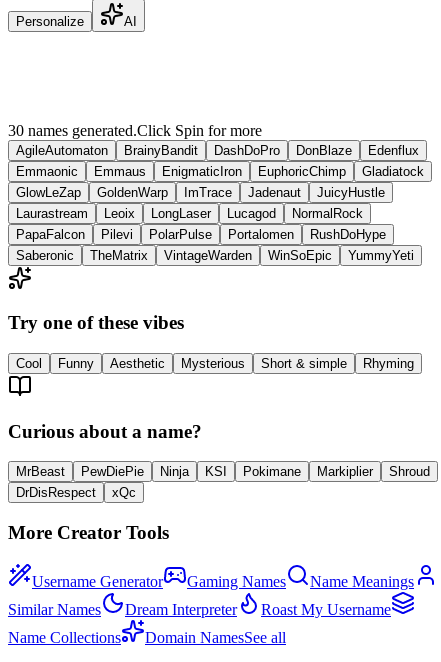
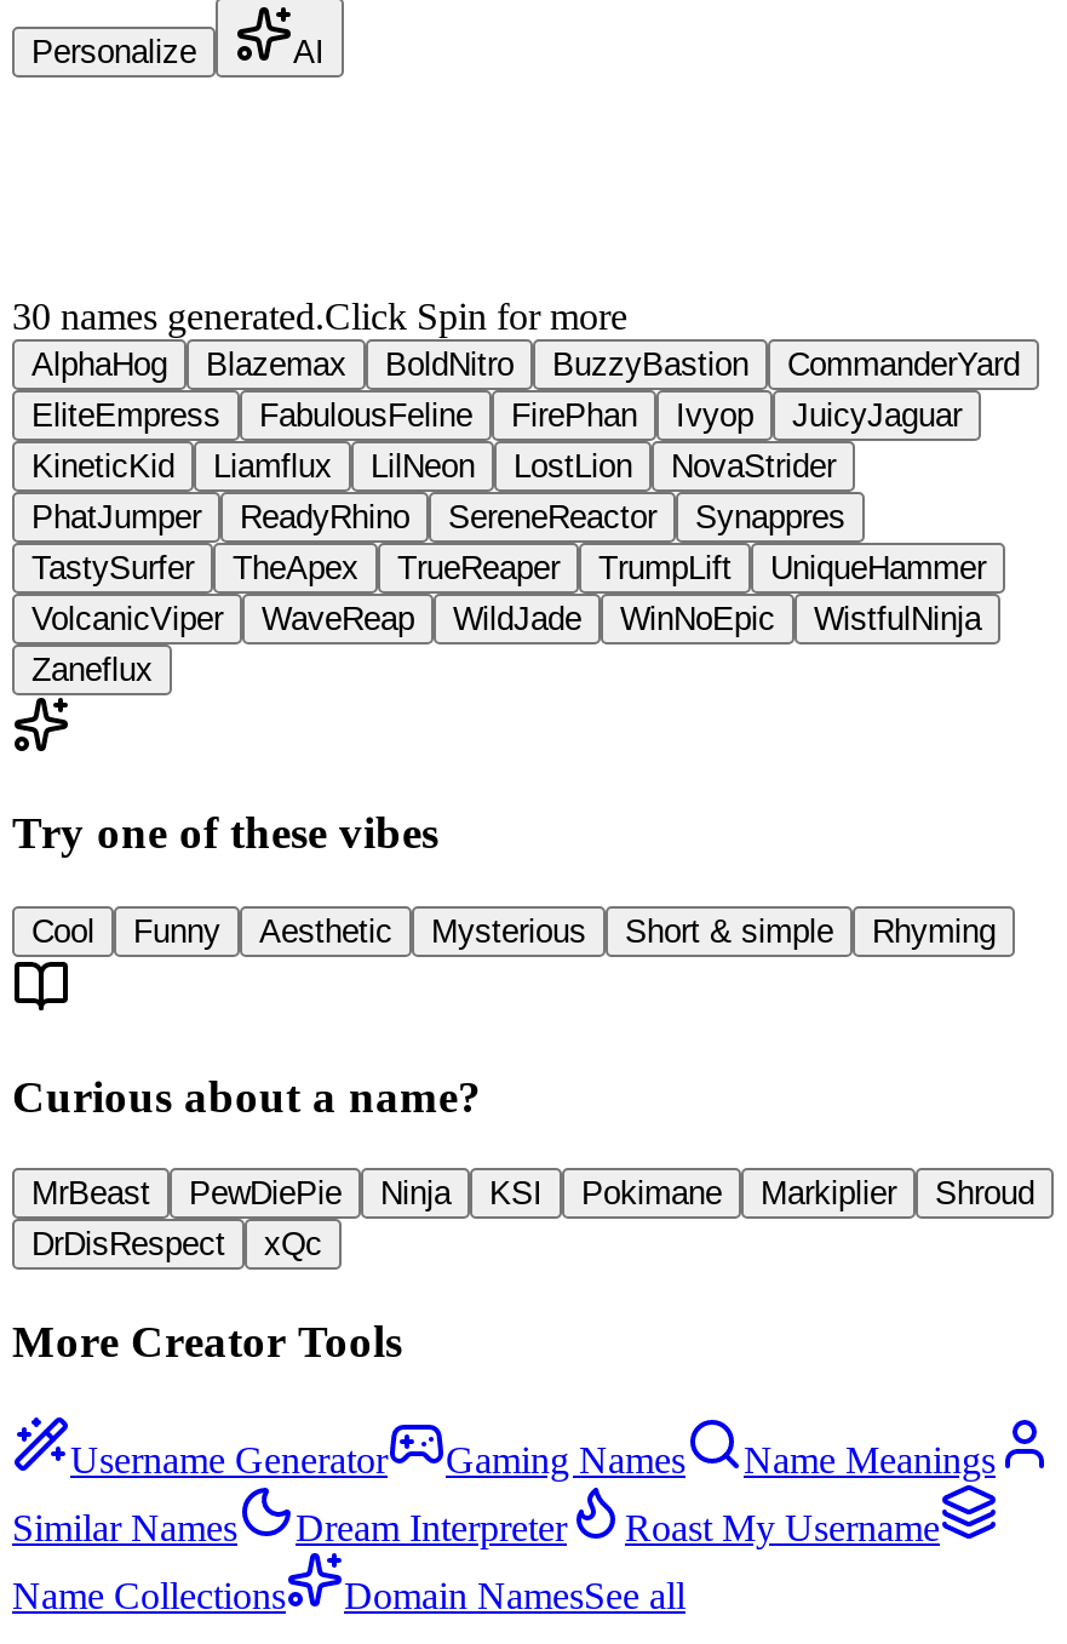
- AgileAutomaton
- BrainyBandit
- DashDoPro
- DonBlaze
- Edenflux
- Emmaonic
- Emmaus
- EnigmaticIron
- EuphoricChimp
- Gladiatock
- GlowLeZap
- GoldenWarp
- ImTrace
- Jadenaut
- JuicyHustle
- Laurastream
- Leoix
- LongLaser
- Lucagod
- NormalRock
- PapaFalcon
- Pilevi
- PolarPulse
- Portalomen
- RushDoHype
- Saberonic
- TheMatrix
- VintageWarden
- WinSoEpic
- YummyYeti
+ AlphaHog
+ Blazemax
+ BoldNitro
+ BuzzyBastion
+ CommanderYard
+ EliteEmpress
+ FabulousFeline
+ FirePhan
+ Ivyop
+ JuicyJaguar
+ KineticKid
+ Liamflux
+ LilNeon
+ LostLion
+ NovaStrider
+ PhatJumper
+ ReadyRhino
+ SereneReactor
+ Synappres
+ TastySurfer
+ TheApex
+ TrueReaper
+ TrumpLift
+ UniqueHammer
+ VolcanicViper
+ WaveReap
+ WildJade
+ WinNoEpic
+ WistfulNinja
+ Zaneflux
